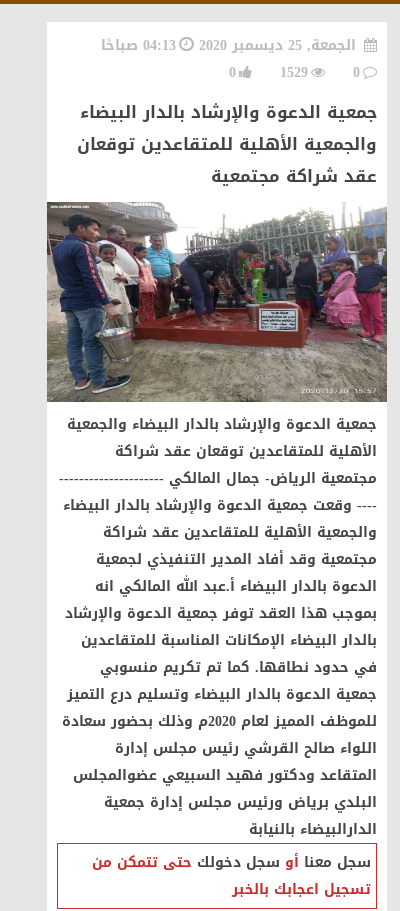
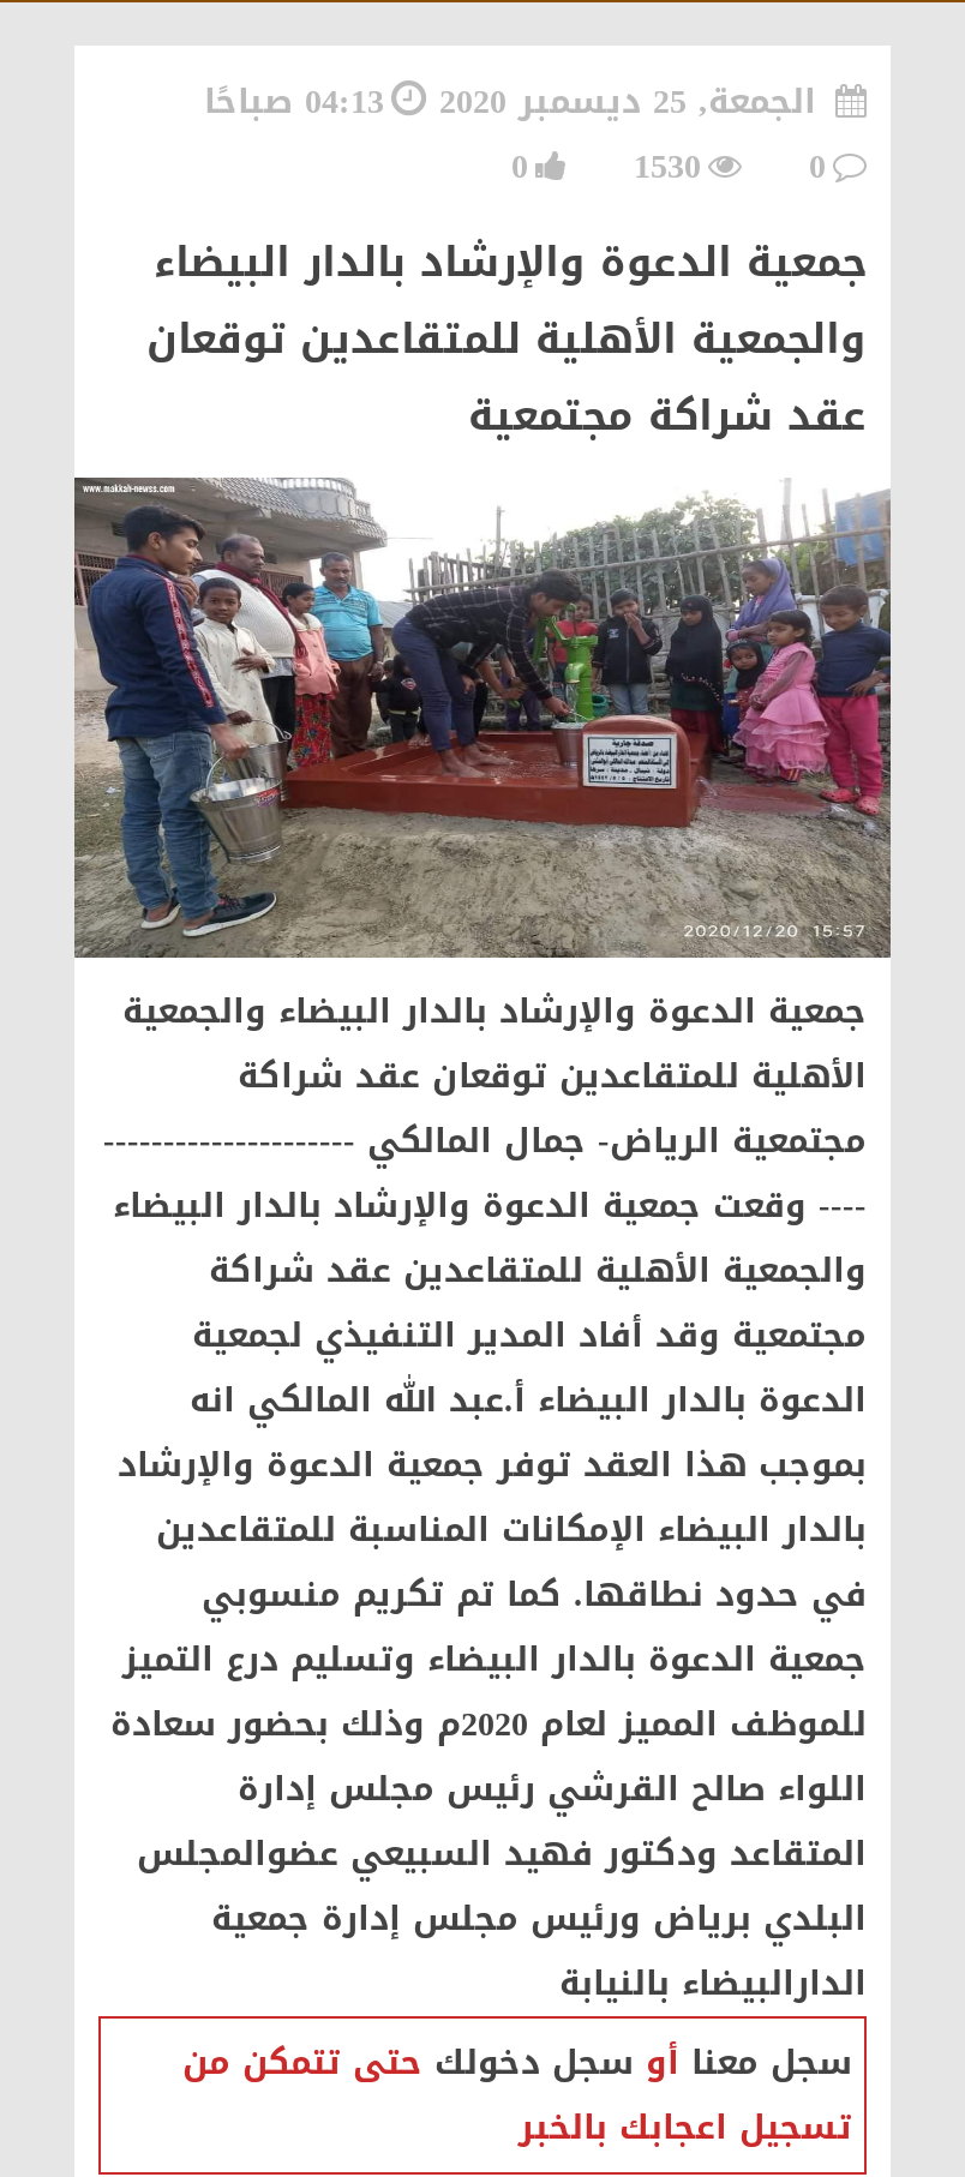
- 0 1529 0
+ 0 1530 0
